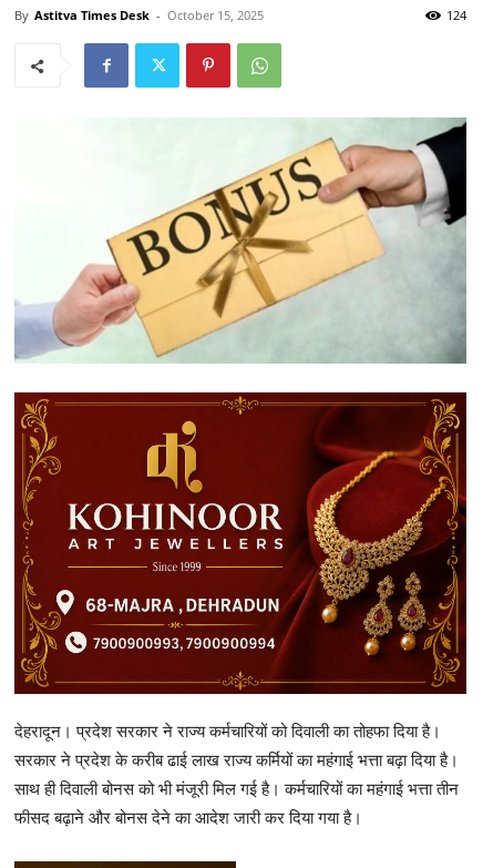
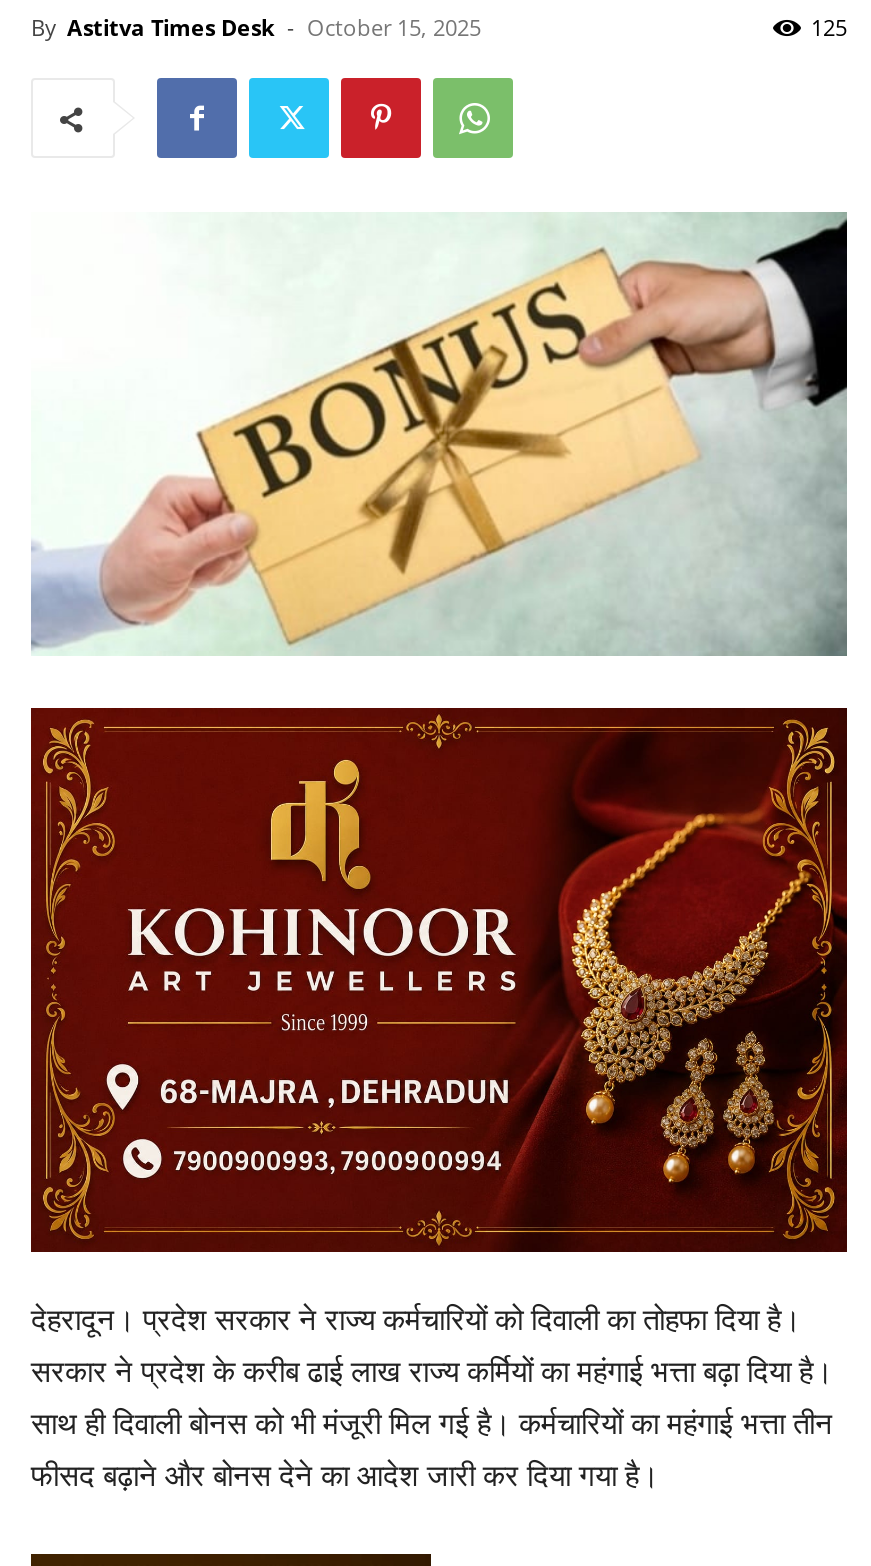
- 124
+ 125
